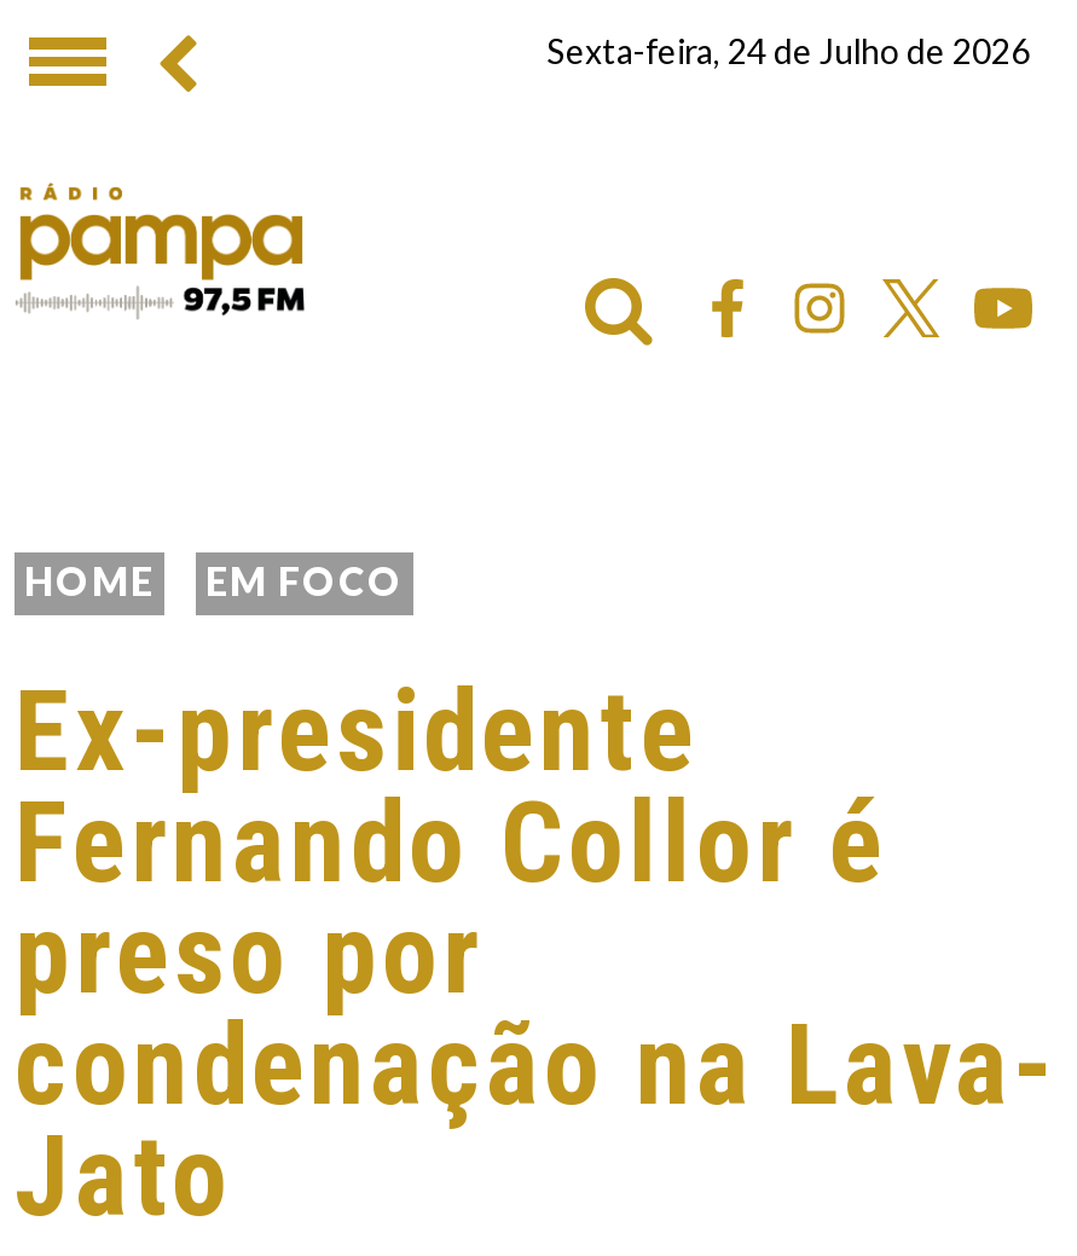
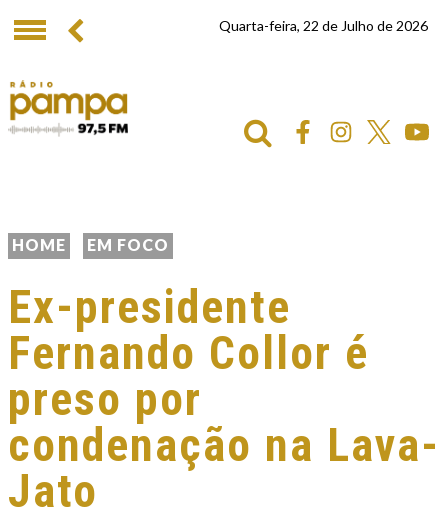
- Sexta-feira, 24 de Julho de 2026
+ Quarta-feira, 22 de Julho de 2026
